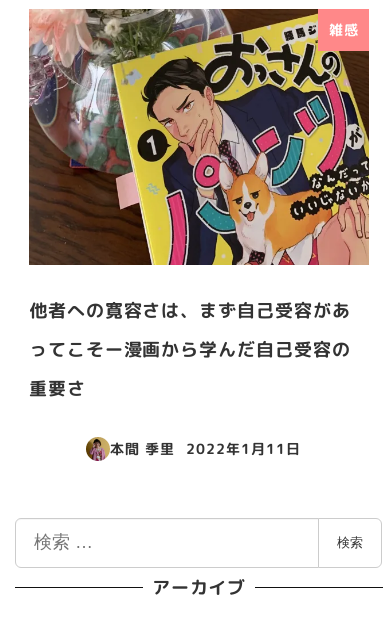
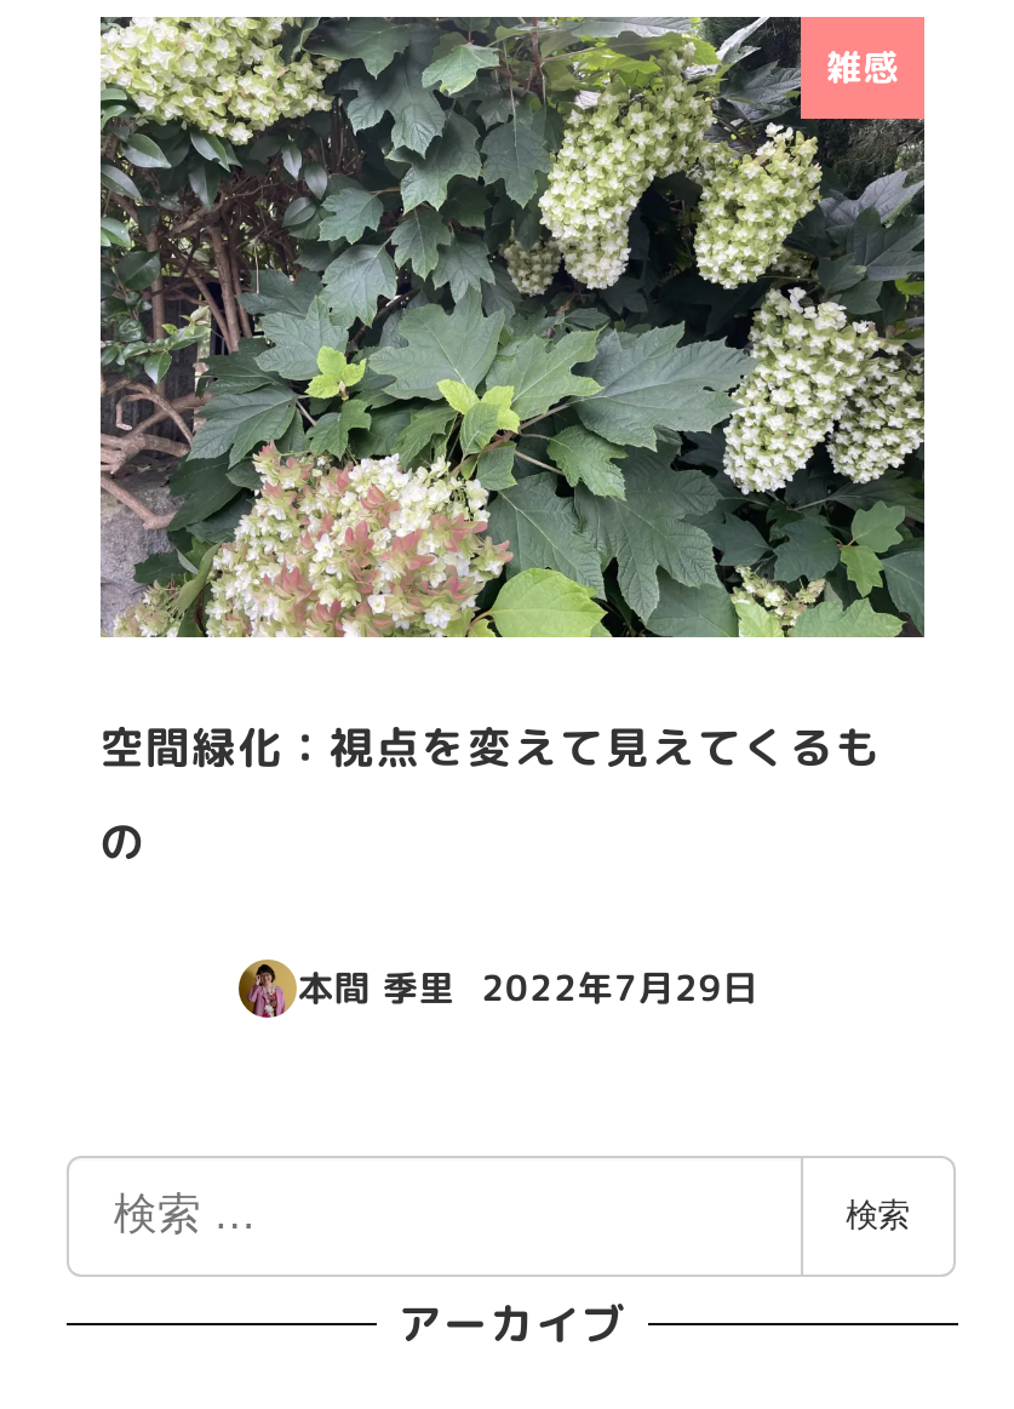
- [image]
- 他者への寛容さは、まず自己受容があ
- ってこそー漫画から学んだ自己受容の
- 重要さ
+ [image]
+ 空間緑化：視点を変えて見えてくるも
+ の

- 本間 季里 2022年1月11日
+ 本間 季里 2022年7月29日
